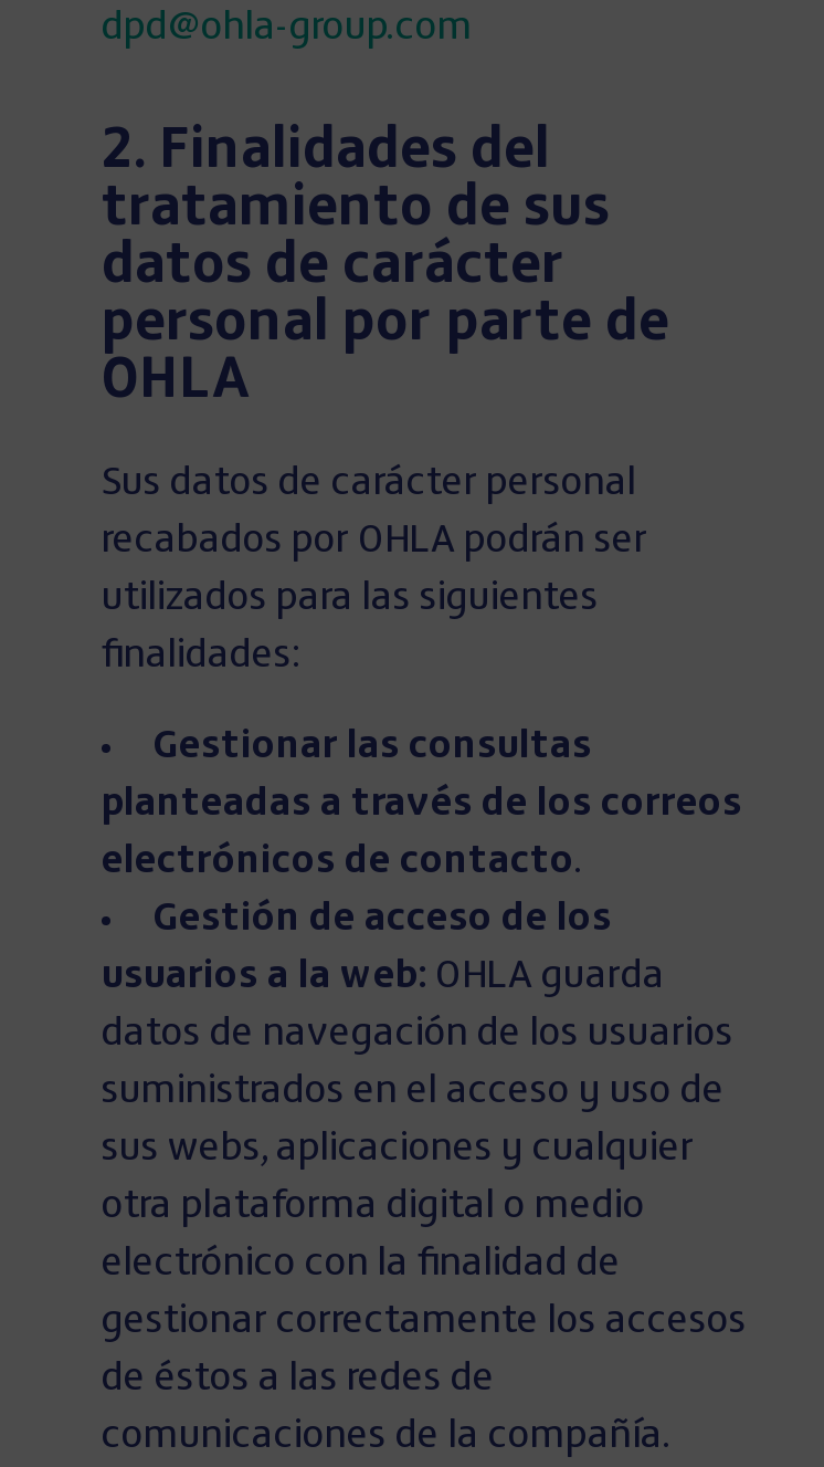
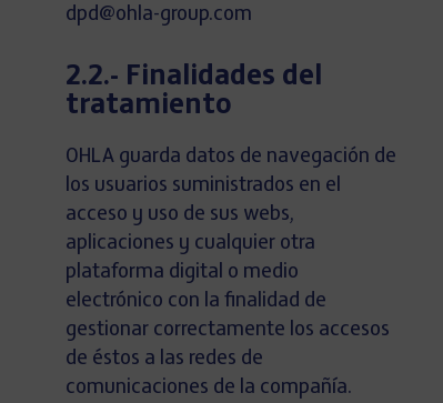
- 2. Finalidades del
- tratamiento de sus
- datos de carácter
- personal por parte de
- OHLA
- Sus datos de carácter personal
- recabados por OHLA podrán ser
- utilizados para las siguientes
- finalidades:
- Gestionar las consultas
- planteadas a través de los correos
- electrónicos de contacto.
- Gestión de acceso de los
- usuarios a la web: OHLA guarda
- datos de navegación de los usuarios
- suministrados en el acceso y uso de
- sus webs, aplicaciones y cualquier
- otra plataforma digital o medio
+ 2.2.- Finalidades del
+ tratamiento
+ OHLA guarda datos de navegación de
+ los usuarios suministrados en el
+ acceso y uso de sus webs,
+ aplicaciones y cualquier otra
+ plataforma digital o medio
